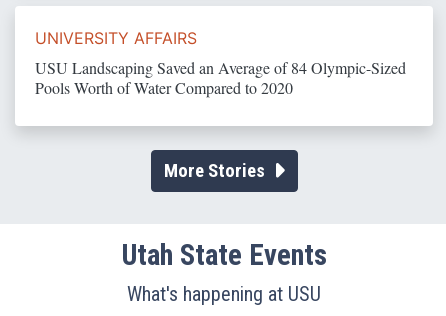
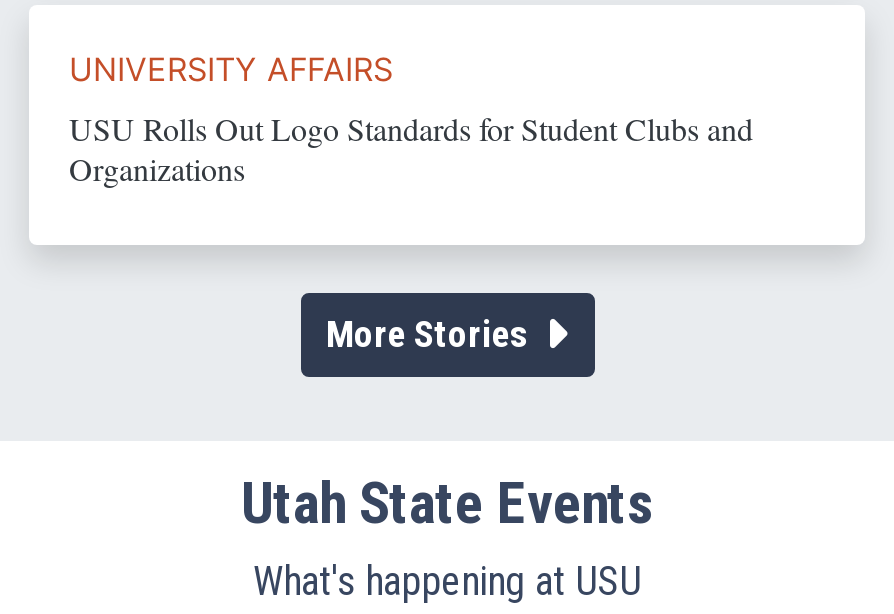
- USU Landscaping Saved an Average of 84 Olympic-Sized
- Pools Worth of Water Compared to 2020
+ USU Rolls Out Logo Standards for Student Clubs and
+ Organizations
